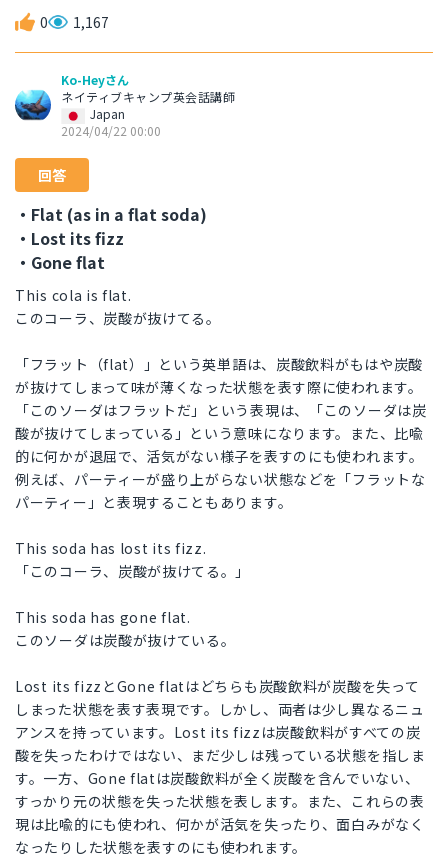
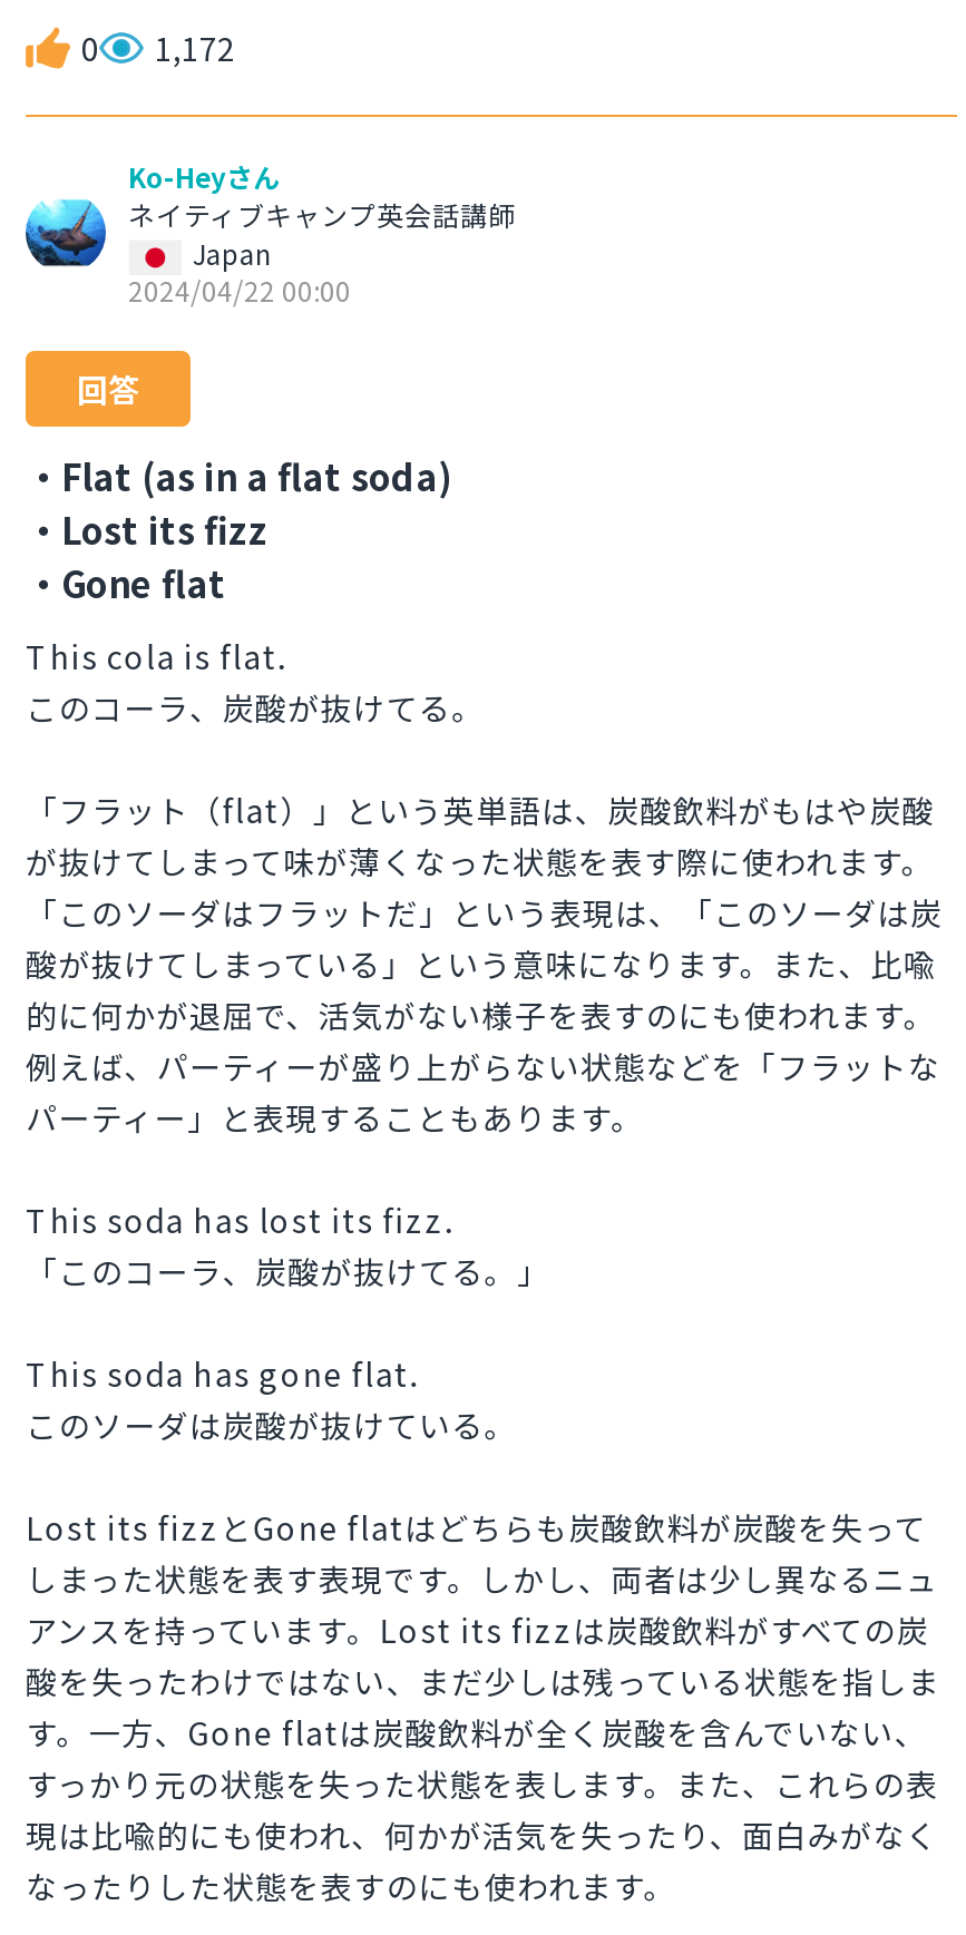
- 0 1,167
+ 0 1,172
